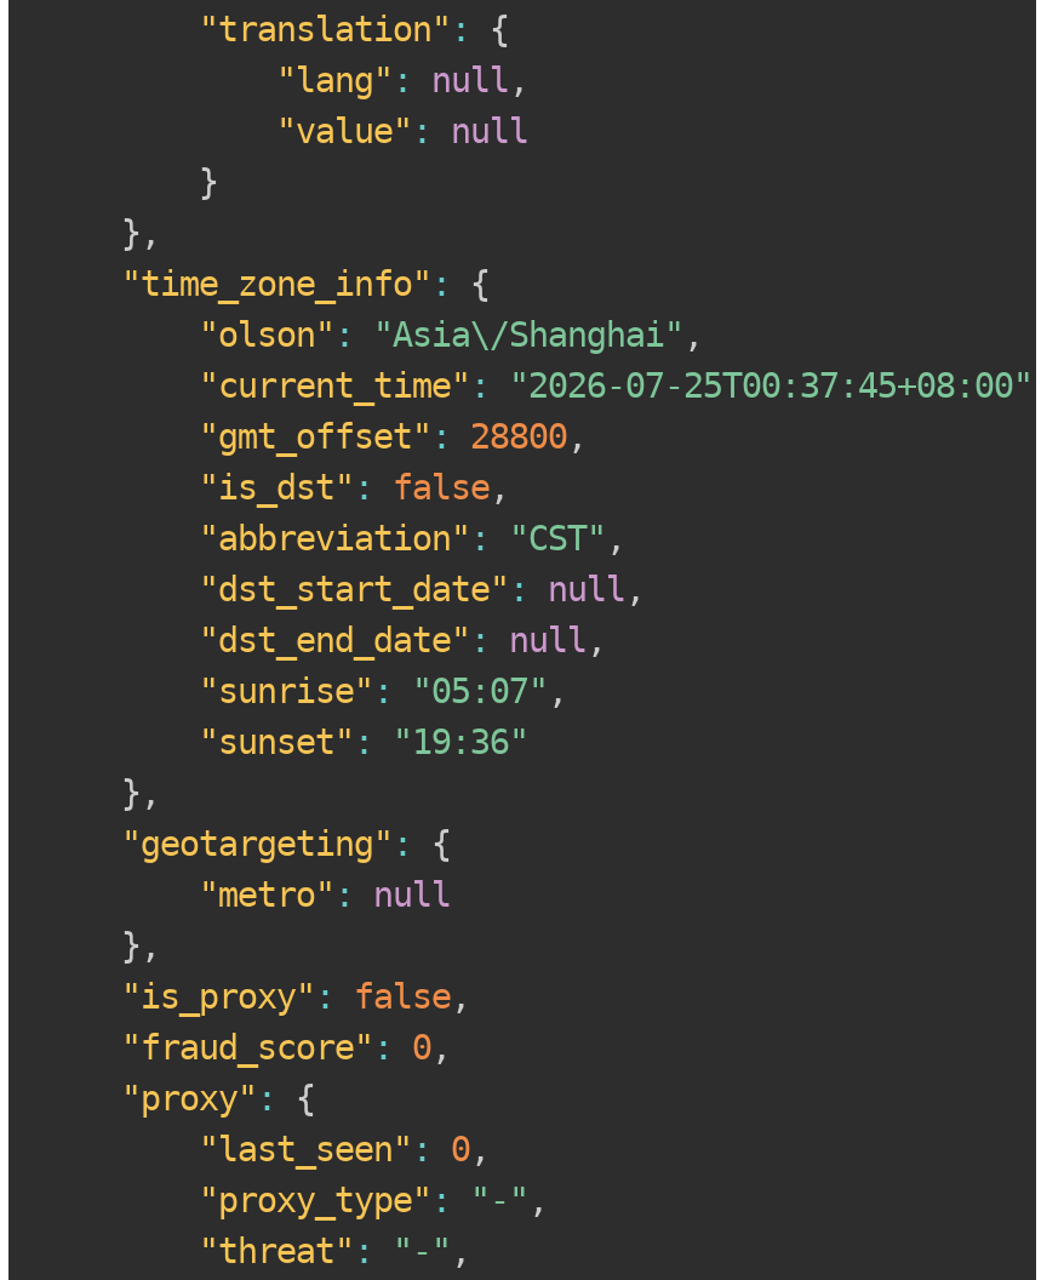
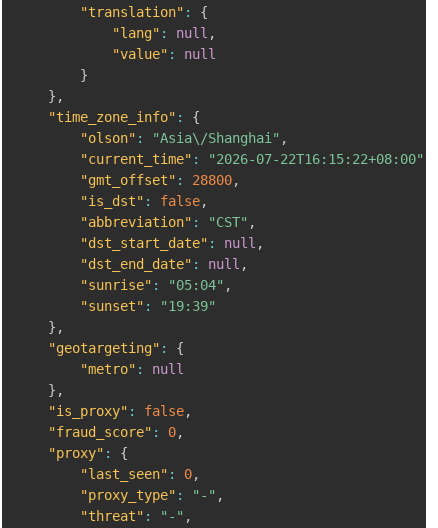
- "current_time": "2026-07-25T00:37:45+08:00",
+ "current_time": "2026-07-22T16:15:22+08:00",

- "sunrise": "05:07",
+ "sunrise": "05:04",

- "sunset": "19:36"
+ "sunset": "19:39"
